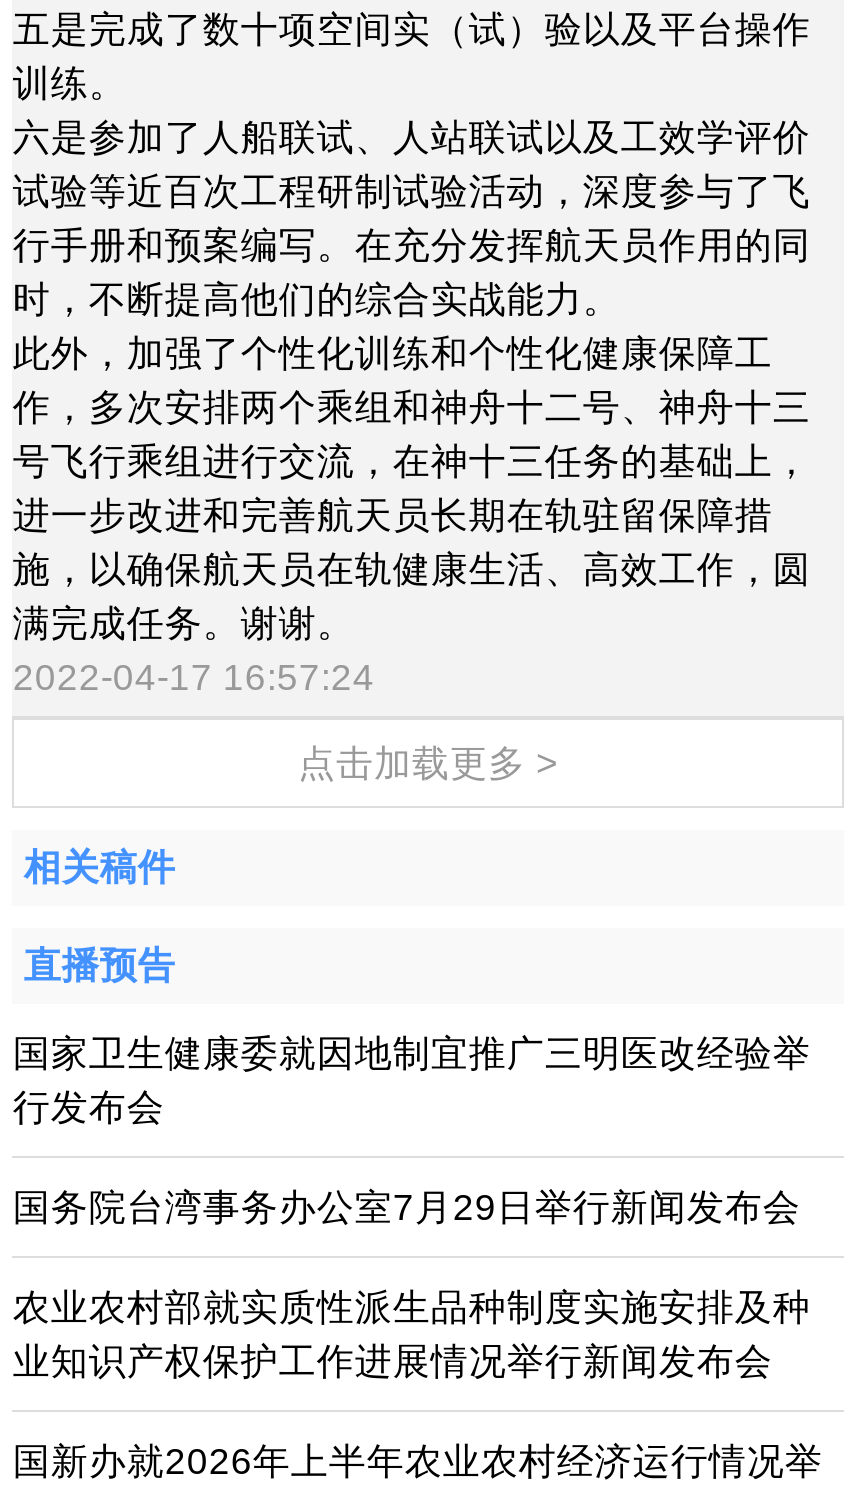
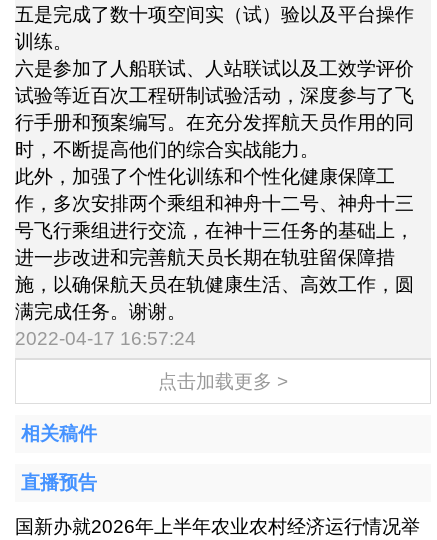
- 国家卫生健康委就因地制宜推广三明医改经验举
- 行发布会
- 国务院台湾事务办公室7月29日举行新闻发布会
- 农业农村部就实质性派生品种制度实施安排及种
- 业知识产权保护工作进展情况举行新闻发布会
